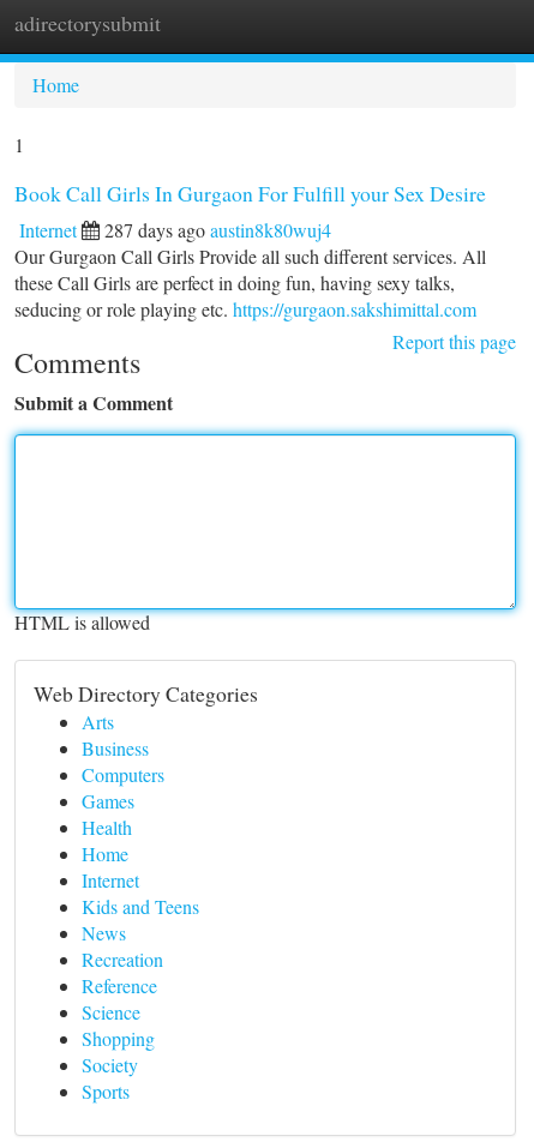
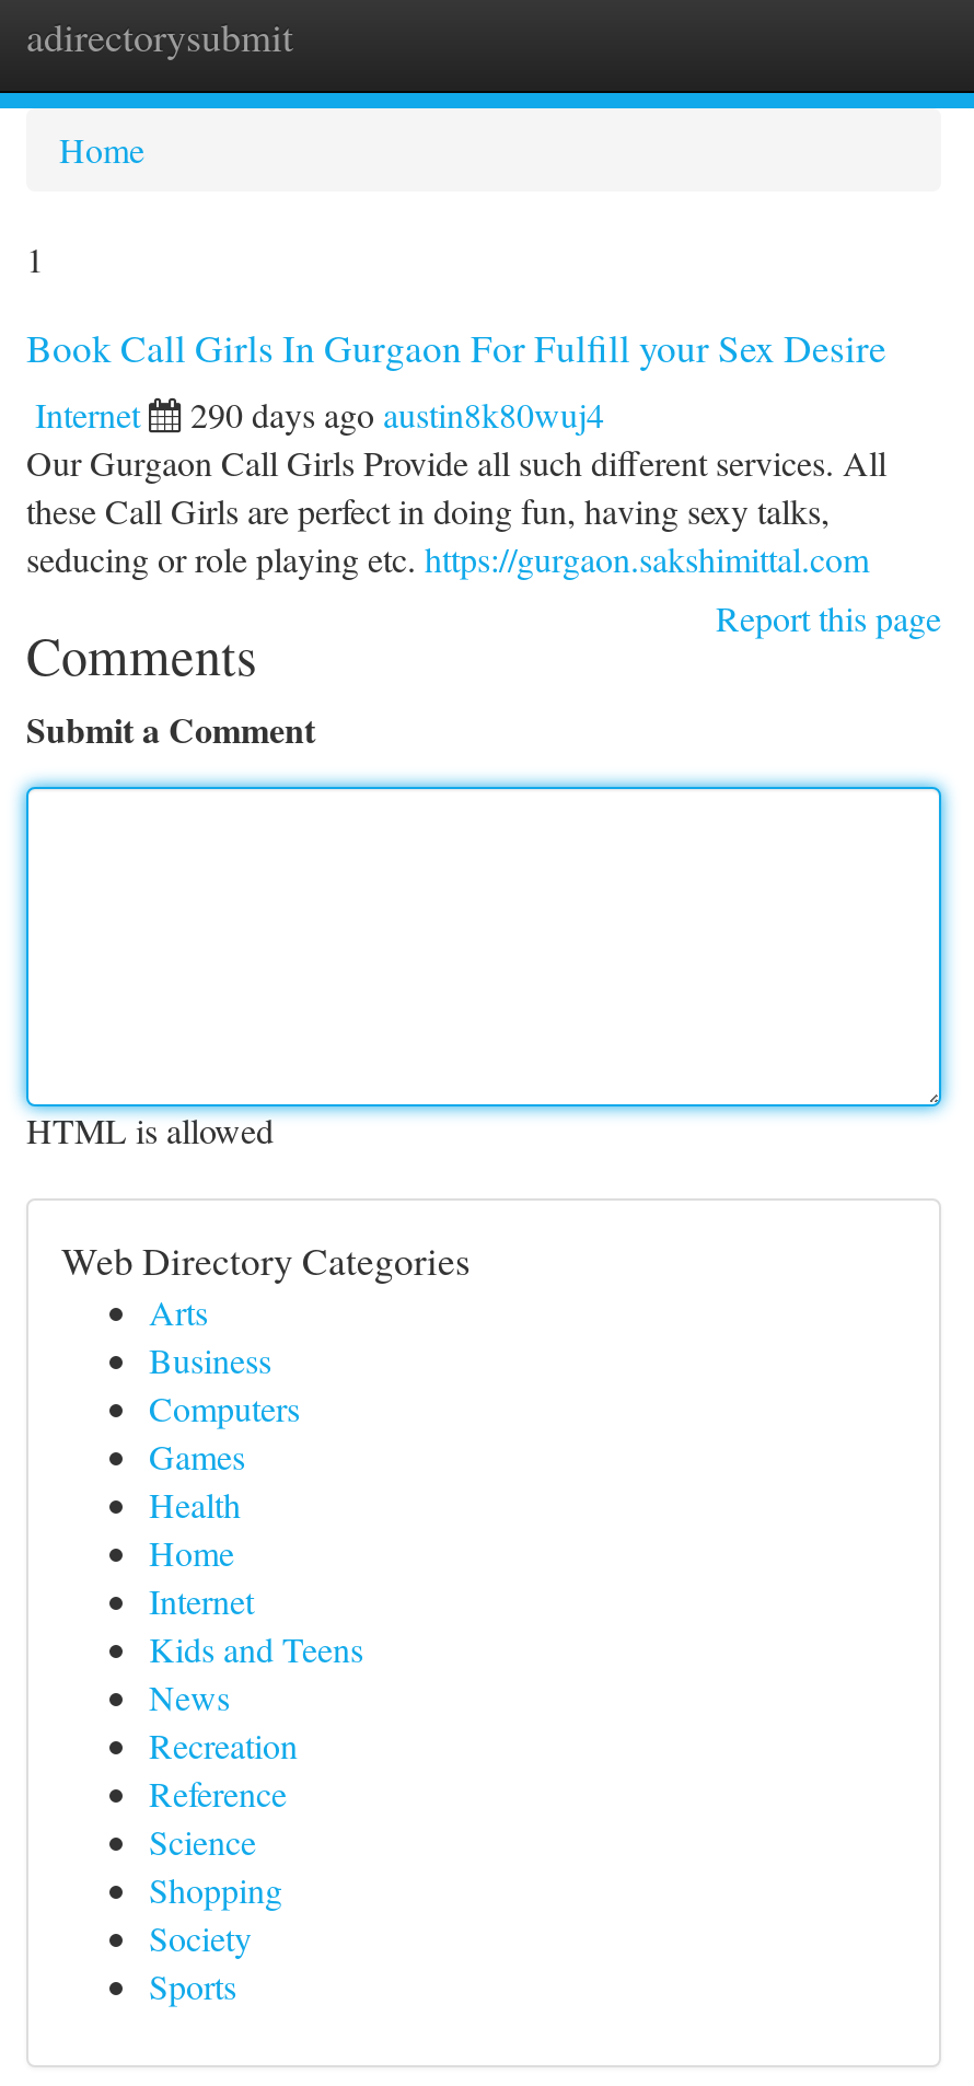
- 287 days ago austin8k80wuj4
+ 290 days ago austin8k80wuj4
